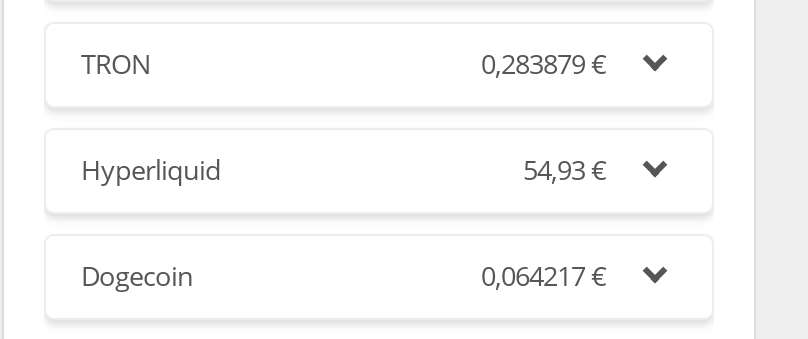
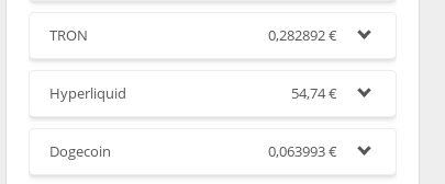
- 0,283879 €
+ 0,282892 €

- 54,93 €
+ 54,74 €

- 0,064217 €
+ 0,063993 €
